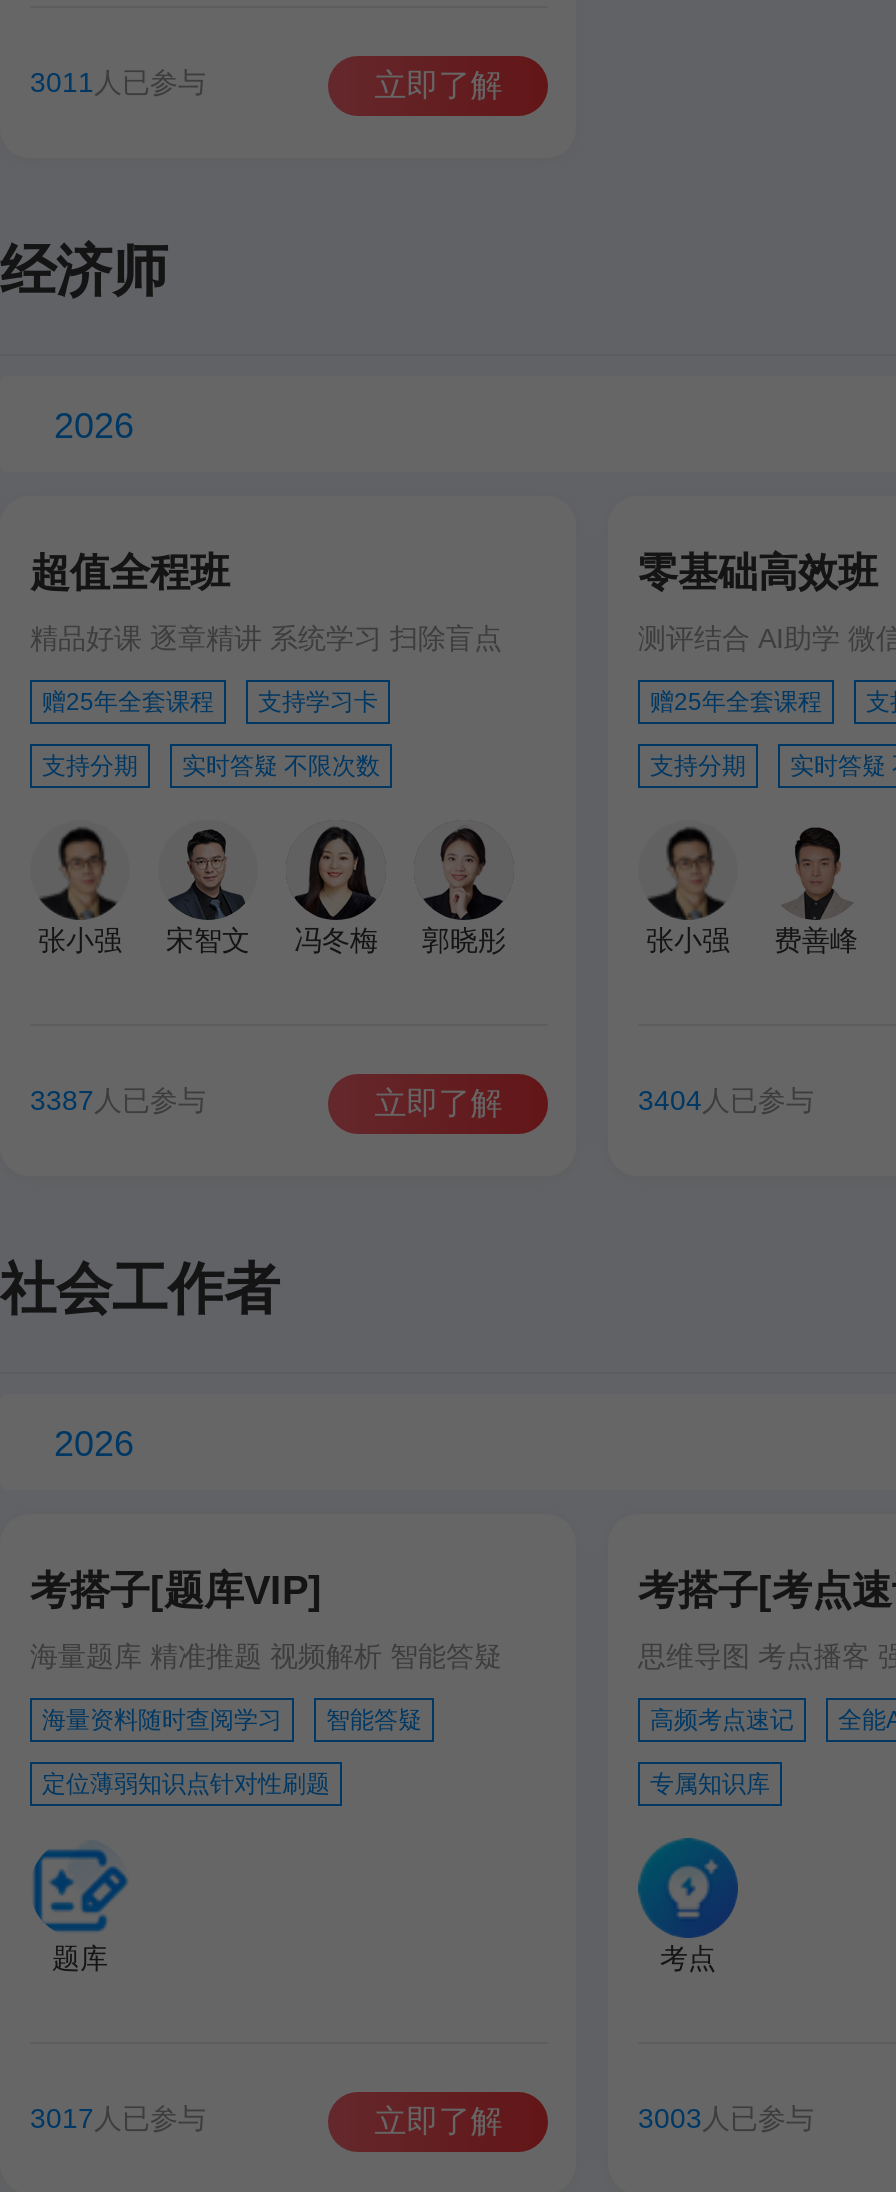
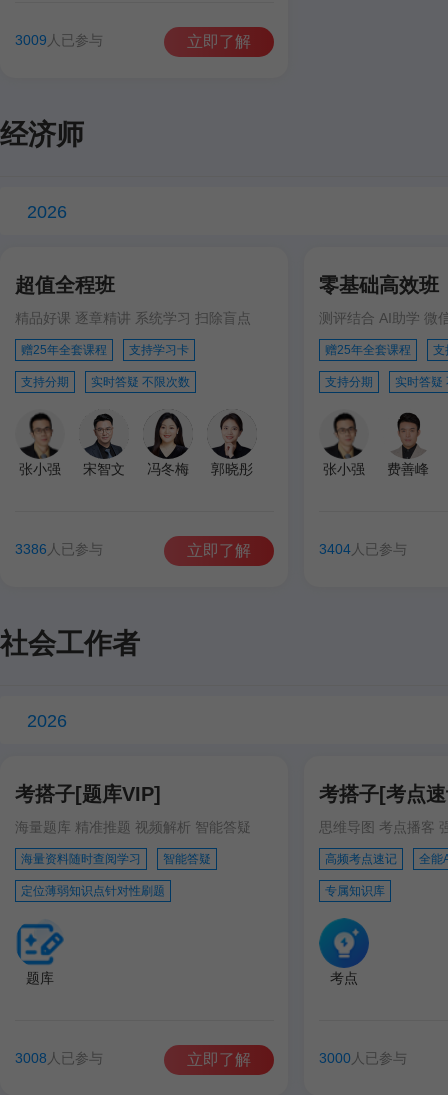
- 3011人已参与
+ 3009人已参与

- 3387人已参与
+ 3386人已参与

- 3017人已参与
+ 3008人已参与

- 3003人已参与
+ 3000人已参与
